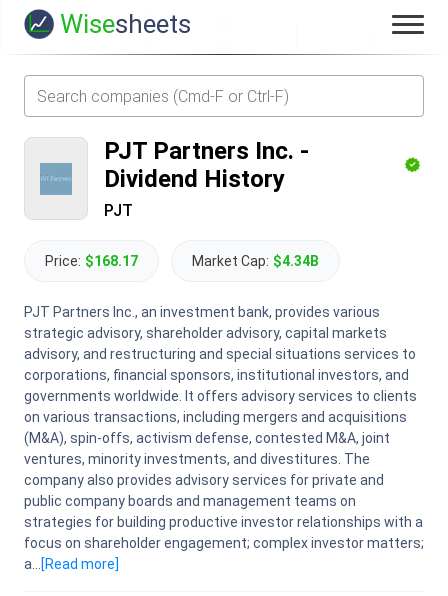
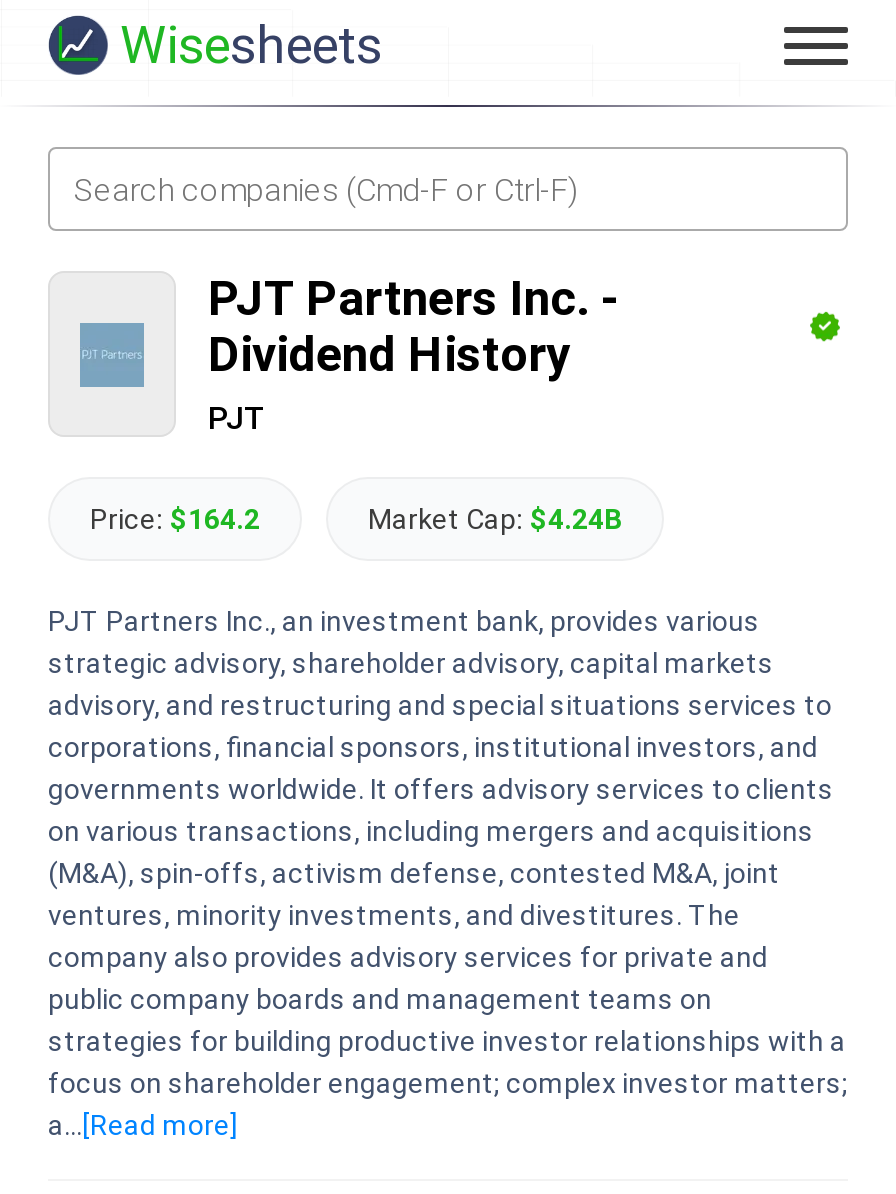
- Price: $168.17
+ Price: $164.2

- Market Cap: $4.34B
+ Market Cap: $4.24B
